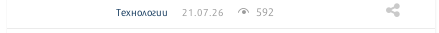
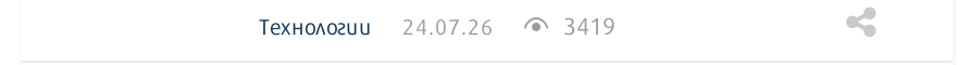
- 21.07.26
- 592
+ 24.07.26
+ 3419
